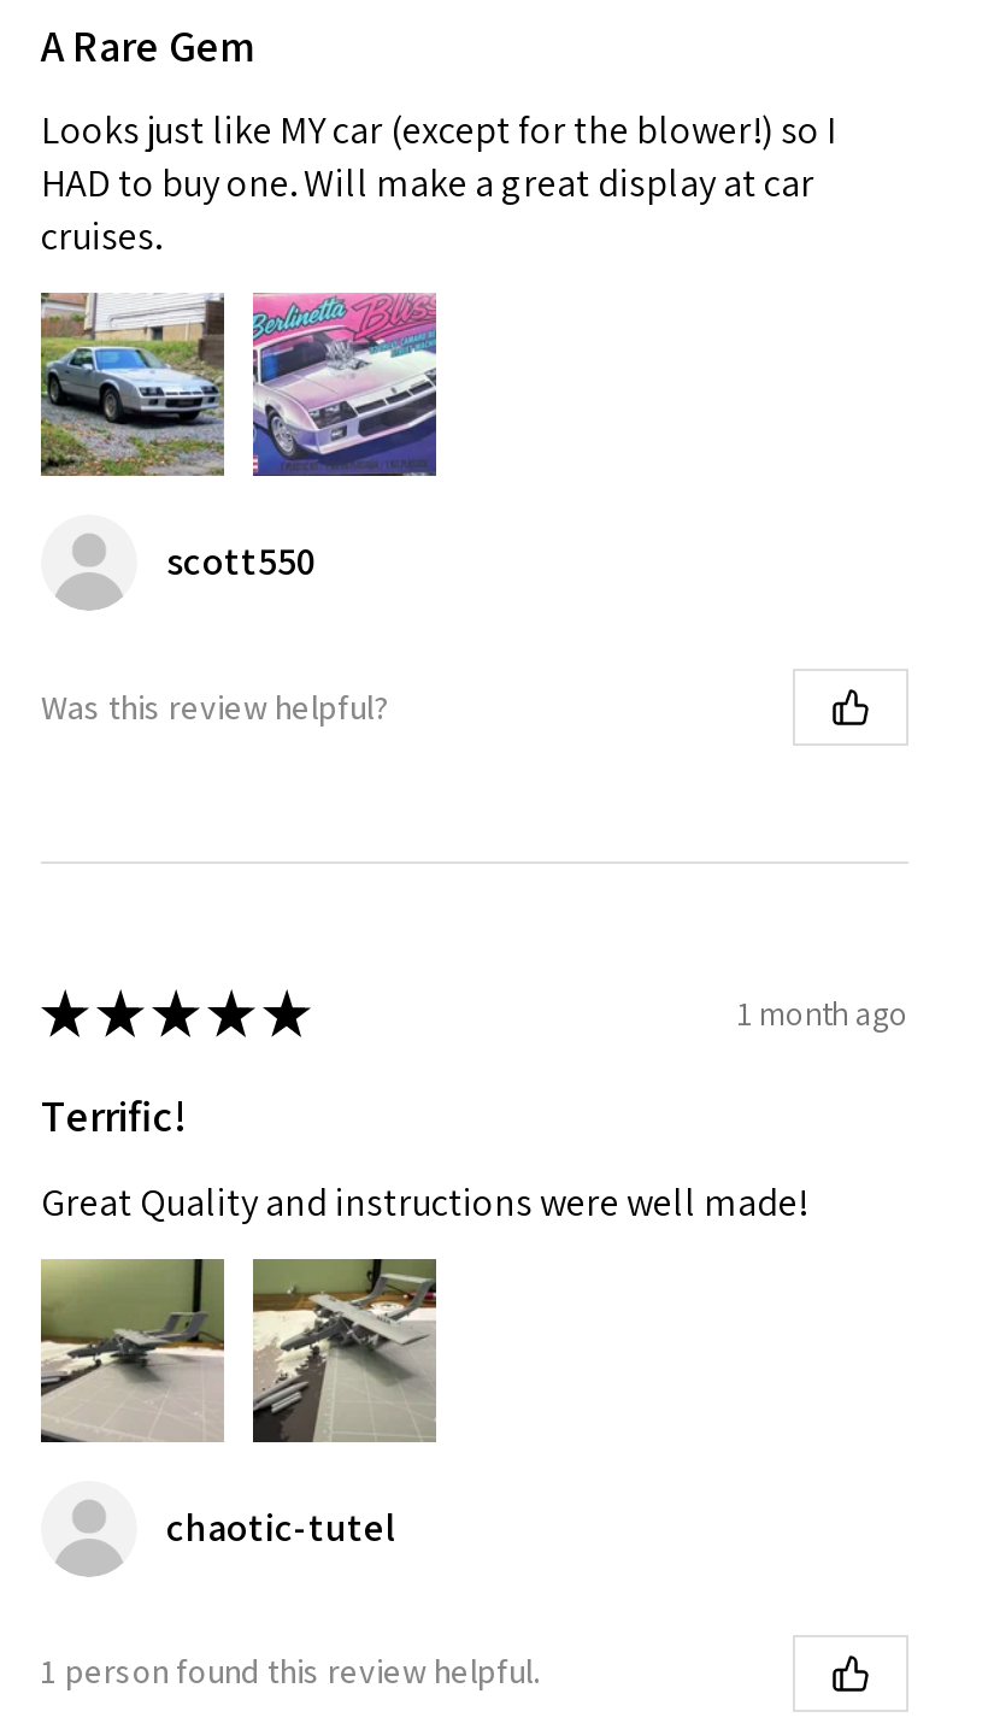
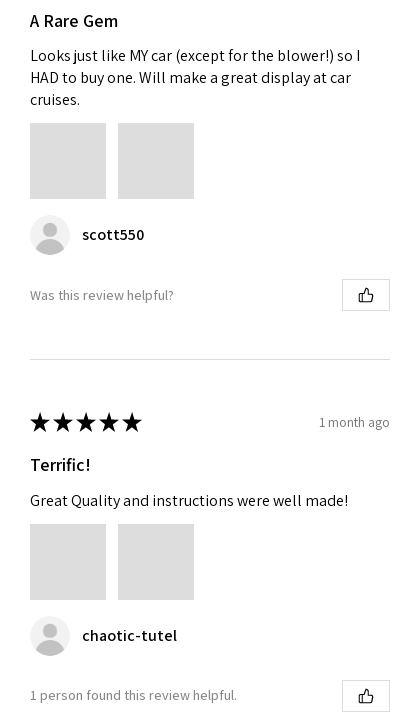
- [image]

- [image]

- [image]

- [image]
